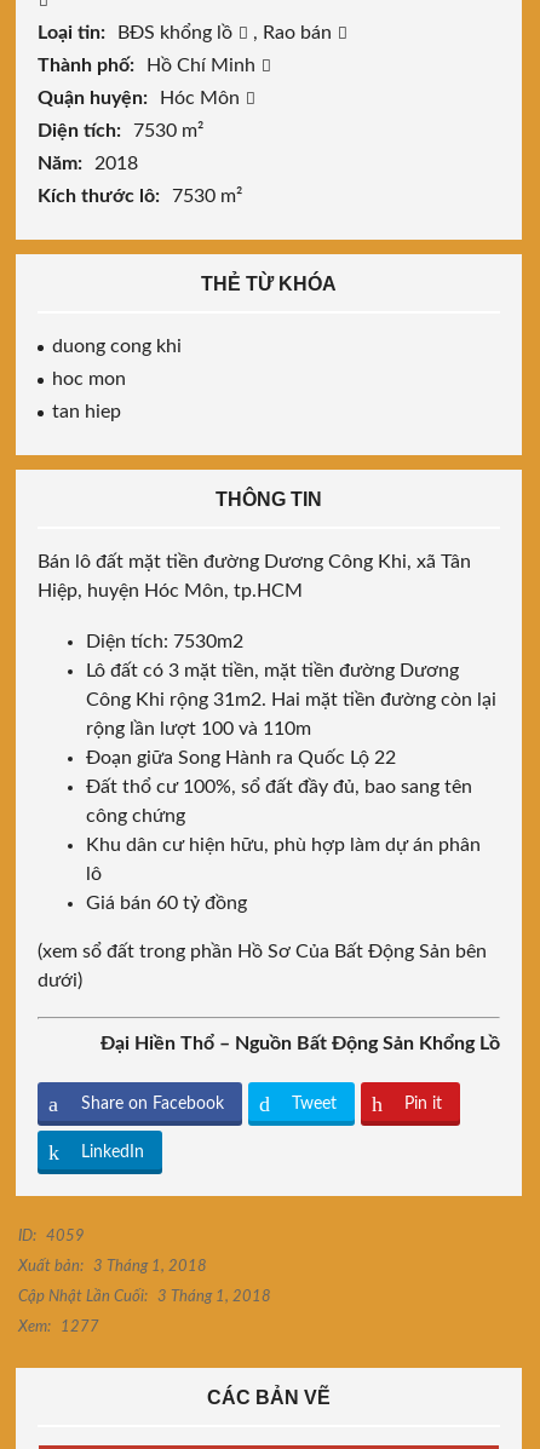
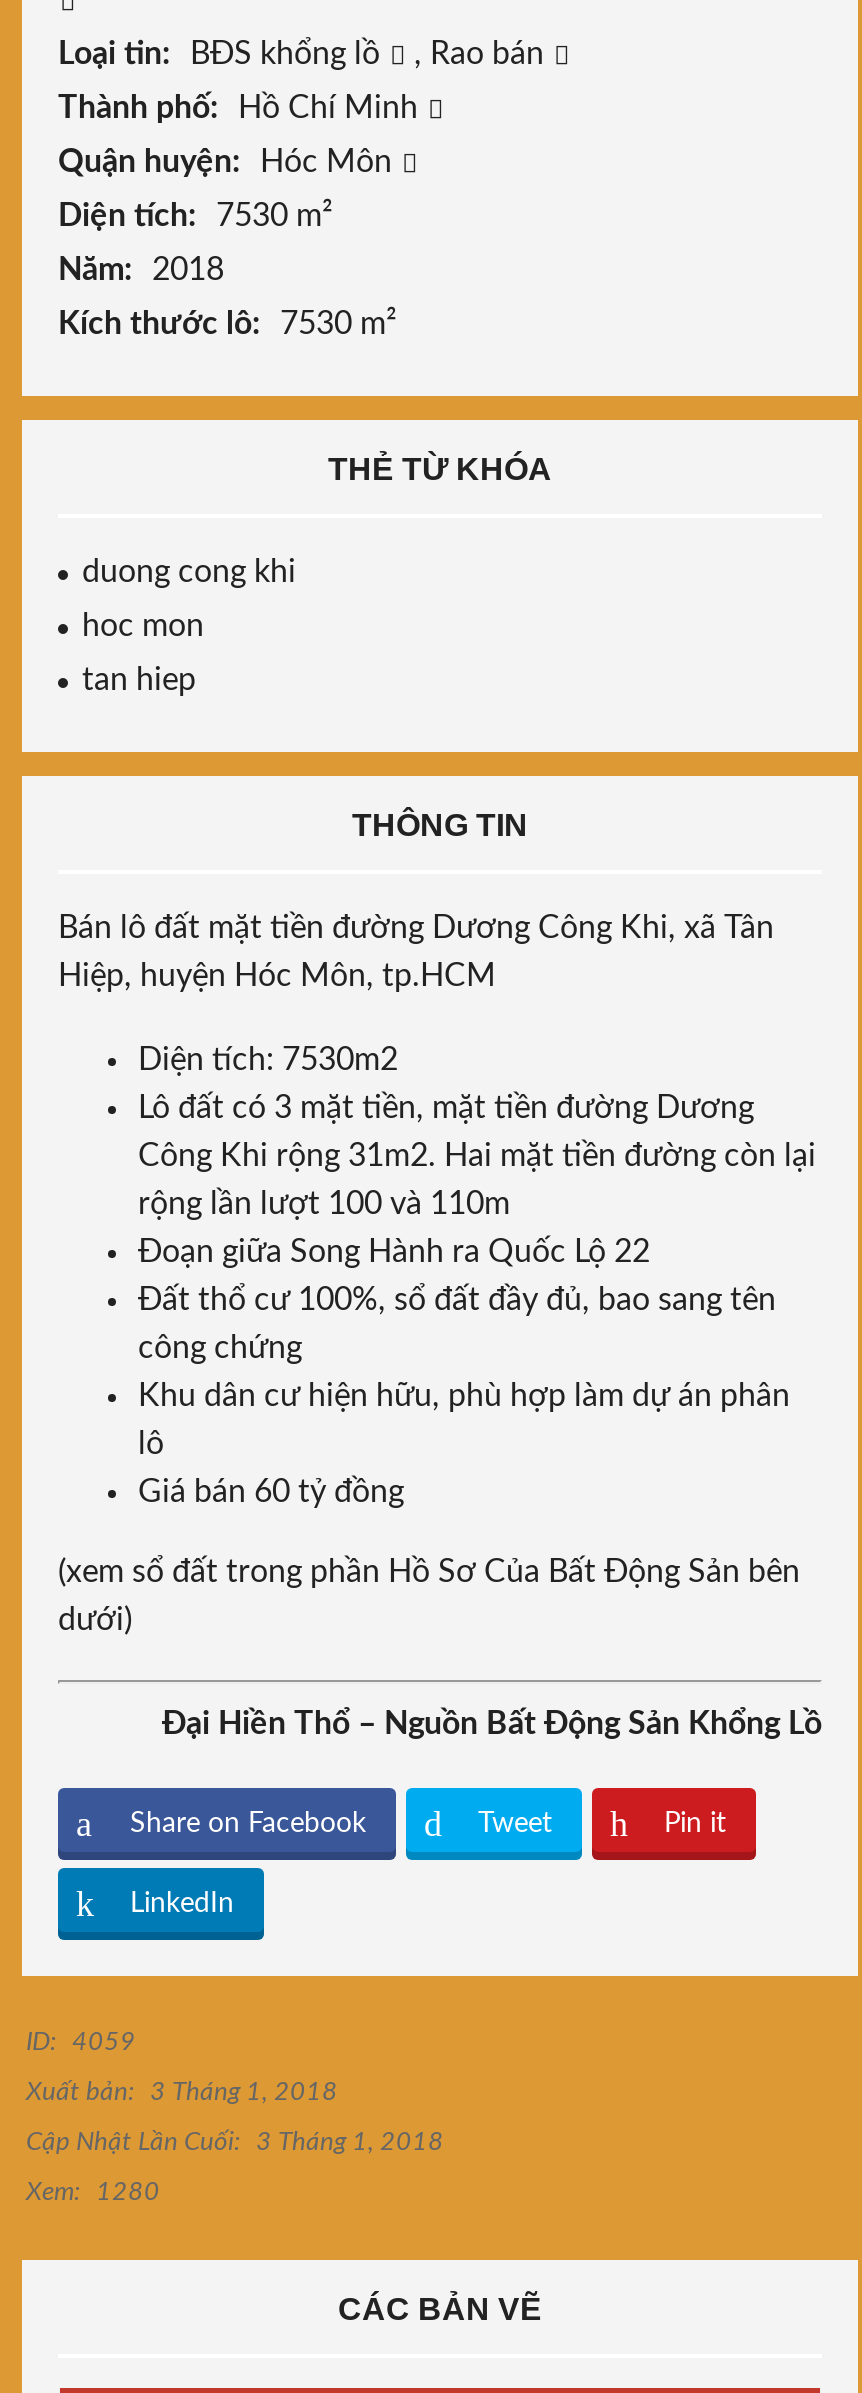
- Xem: 1277
+ Xem: 1280
